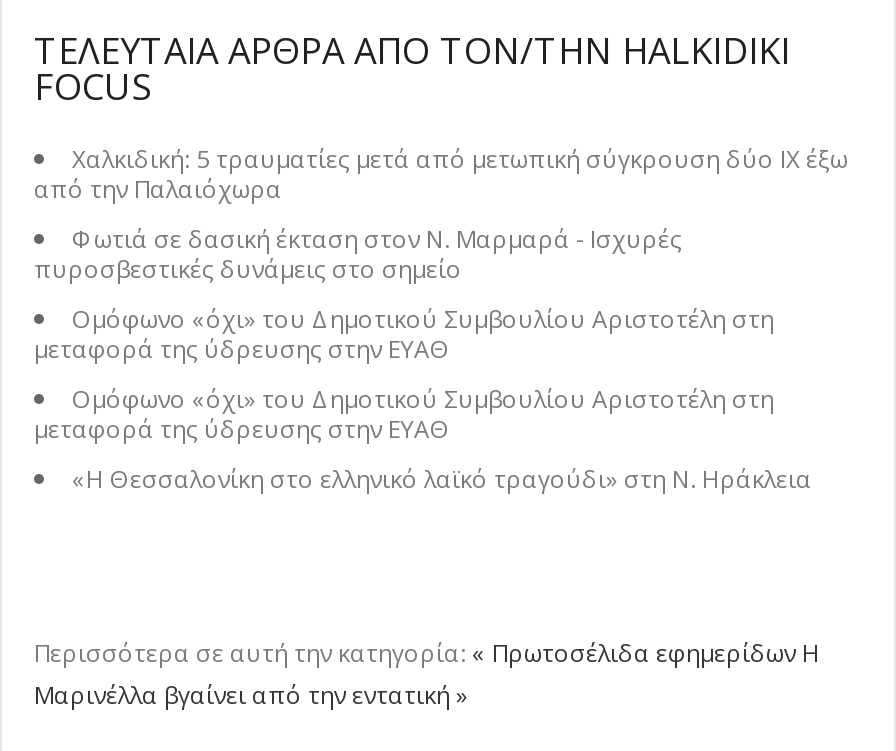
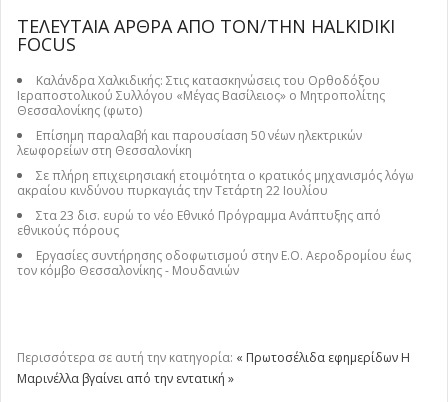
- Χαλκιδική: 5 τραυματίες μετά από μετωπική σύγκρουση δύο ΙΧ έξω
- από την Παλαιόχωρα
+ Καλάνδρα Χαλκιδικής: Στις κατασκηνώσεις του Ορθοδόξου
+ Ιεραποστολικού Συλλόγου «Μέγας Βασίλειος» ο Μητροπολίτης
+ Θεσσαλονίκης (φωτο)

- Φωτιά σε δασική έκταση στον Ν. Μαρμαρά - Ισχυρές
- πυροσβεστικές δυνάμεις στο σημείο
+ Επίσημη παραλαβή και παρουσίαση 50 νέων ηλεκτρικών
+ λεωφορείων στη Θεσσαλονίκη

- Ομόφωνο «όχι» του Δημοτικού Συμβουλίου Αριστοτέλη στη
- μεταφορά της ύδρευσης στην ΕΥΑΘ
+ Σε πλήρη επιχειρησιακή ετοιμότητα ο κρατικός μηχανισμός λόγω
+ ακραίου κινδύνου πυρκαγιάς την Τετάρτη 22 Ιουλίου

- Ομόφωνο «όχι» του Δημοτικού Συμβουλίου Αριστοτέλη στη
- μεταφορά της ύδρευσης στην ΕΥΑΘ
+ Στα 23 δισ. ευρώ το νέο Εθνικό Πρόγραμμα Ανάπτυξης από
+ εθνικούς πόρους

- «Η Θεσσαλονίκη στο ελληνικό λαϊκό τραγούδι» στη Ν. Ηράκλεια
+ Εργασίες συντήρησης οδοφωτισμού στην Ε.Ο. Αεροδρομίου έως
+ τον κόμβο Θεσσαλονίκης - Μουδανιών
